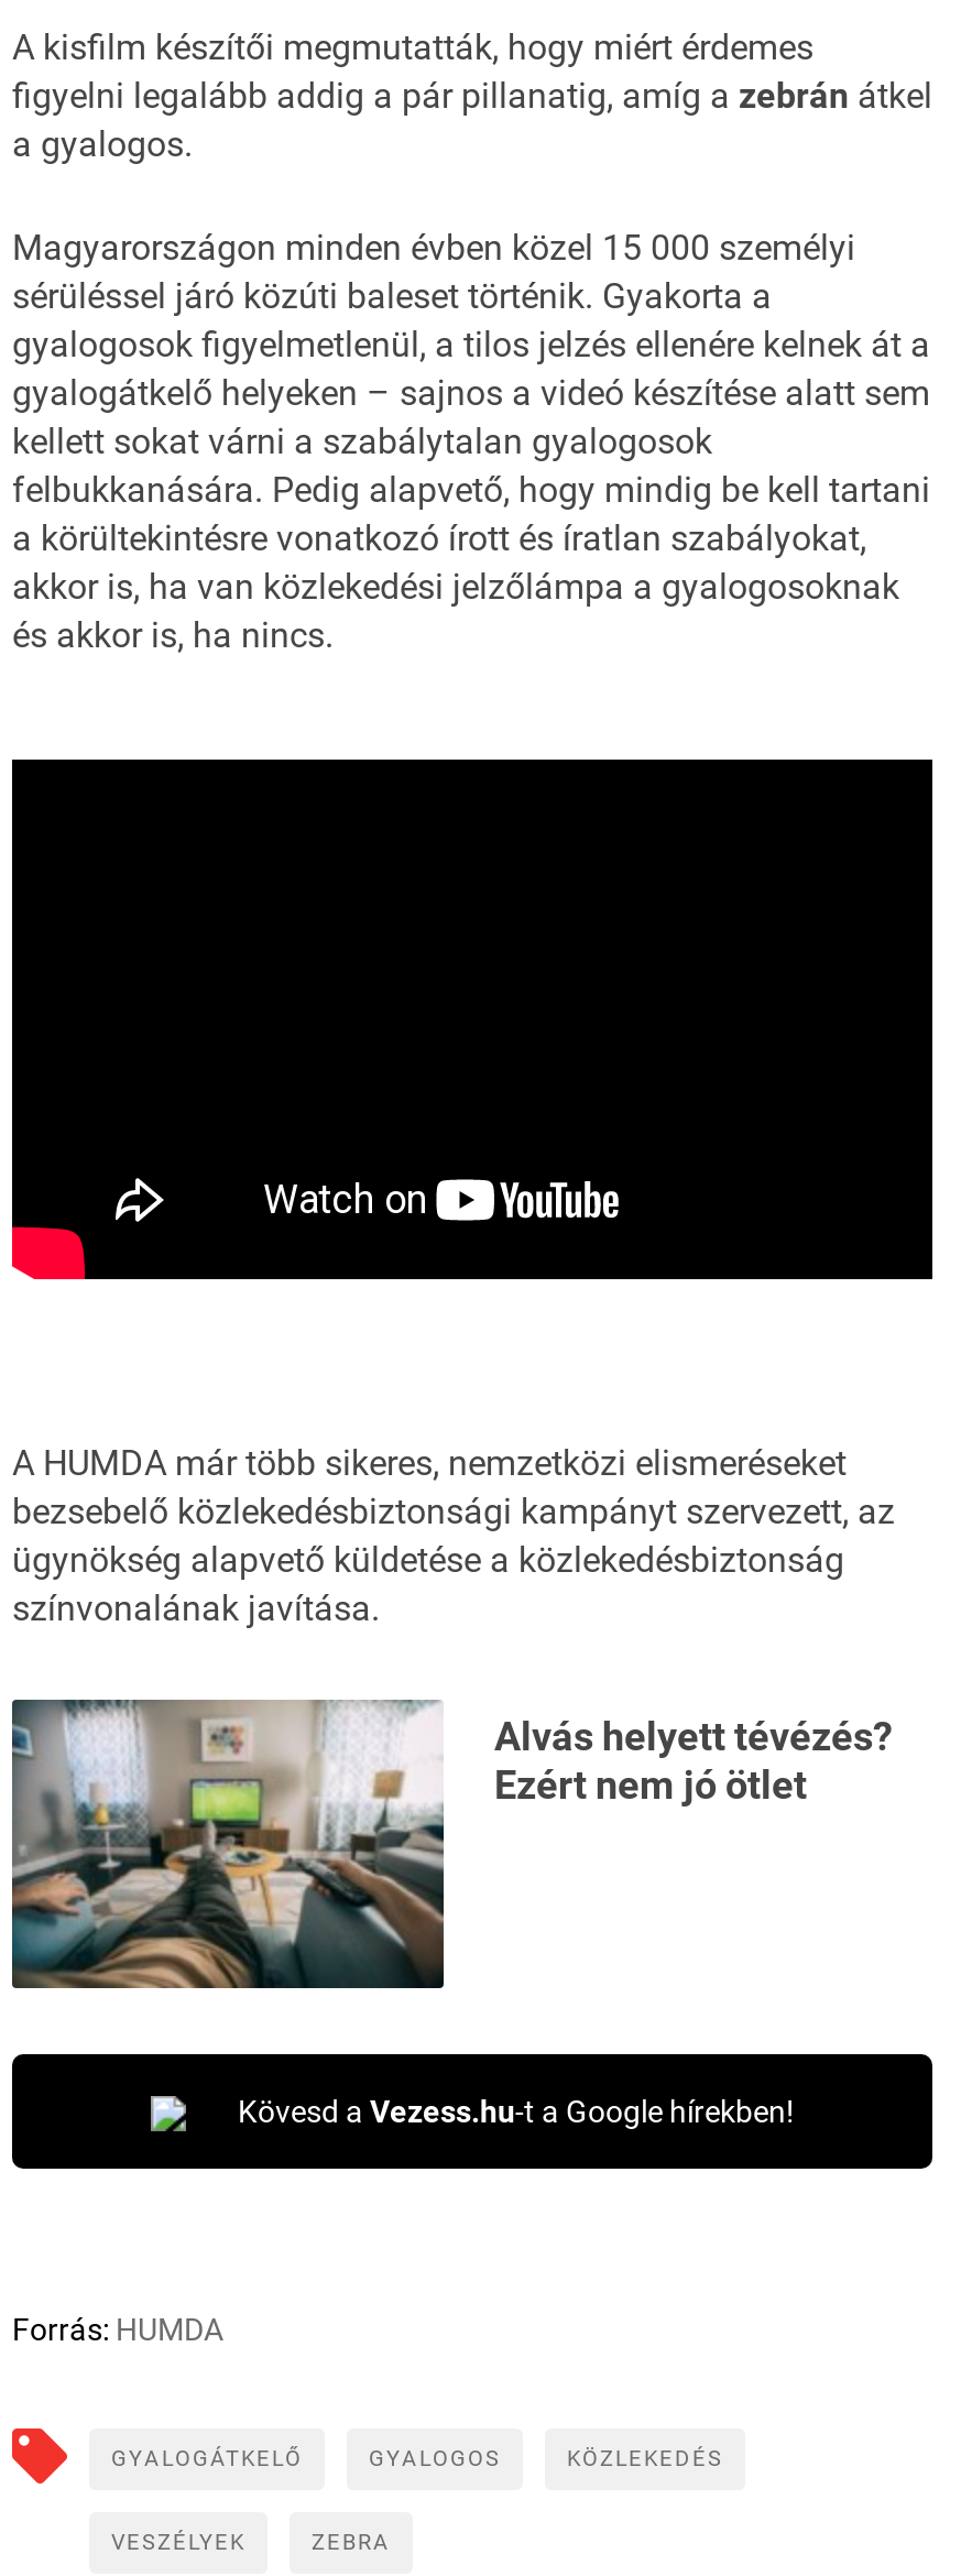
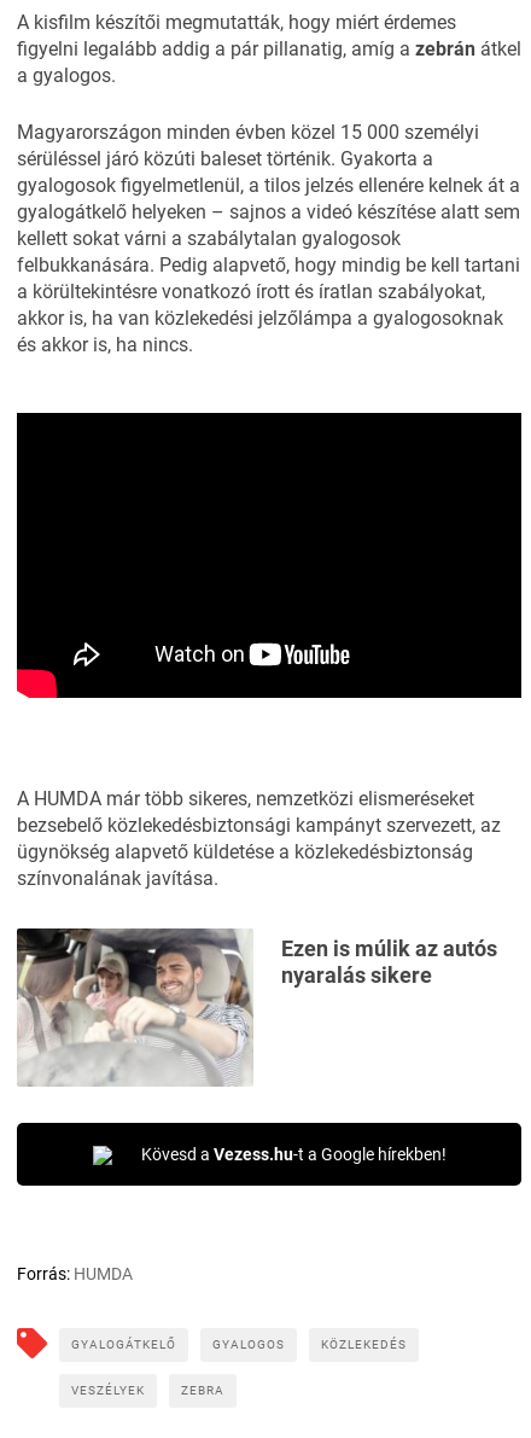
- [image]
- Alvás helyett tévézés?
- Ezért nem jó ötlet
+ [image]
+ Ezen is múlik az autós
+ nyaralás sikere
